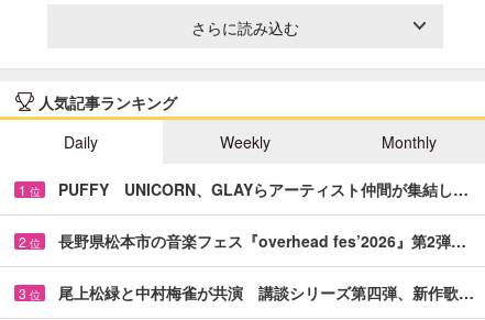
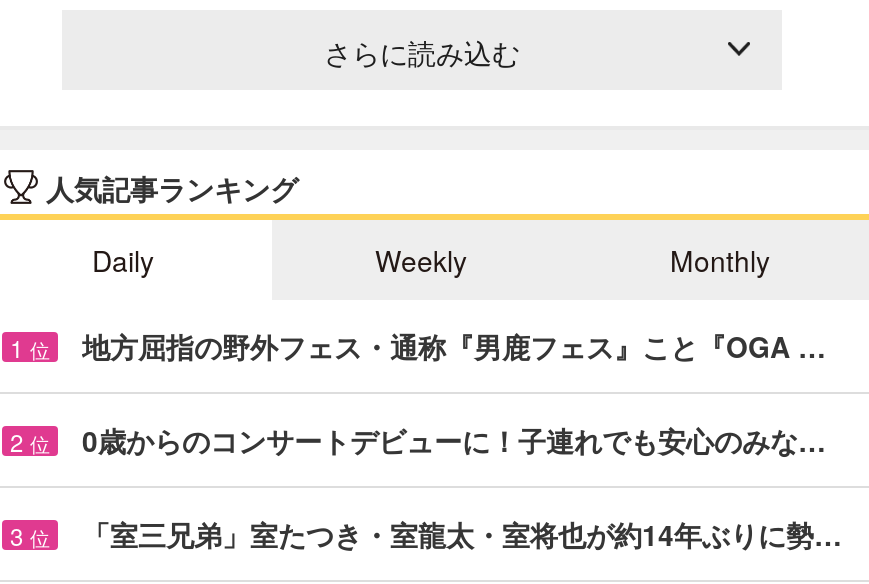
- PUFFY UNICORN、GLAYらアーティスト仲間が集結し…
+ 地方屈指の野外フェス・通称『男鹿フェス』こと『OGA …

- 長野県松本市の音楽フェス『overhead fes’2026』第2弾…
+ 0歳からのコンサートデビューに！子連れでも安心のみな…

- 尾上松緑と中村梅雀が共演 講談シリーズ第四弾、新作歌…
+ 「室三兄弟」室たつき・室龍太・室将也が約14年ぶりに勢…
